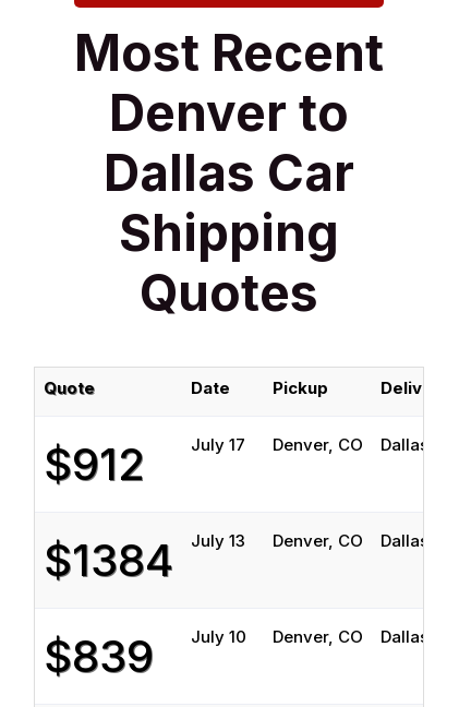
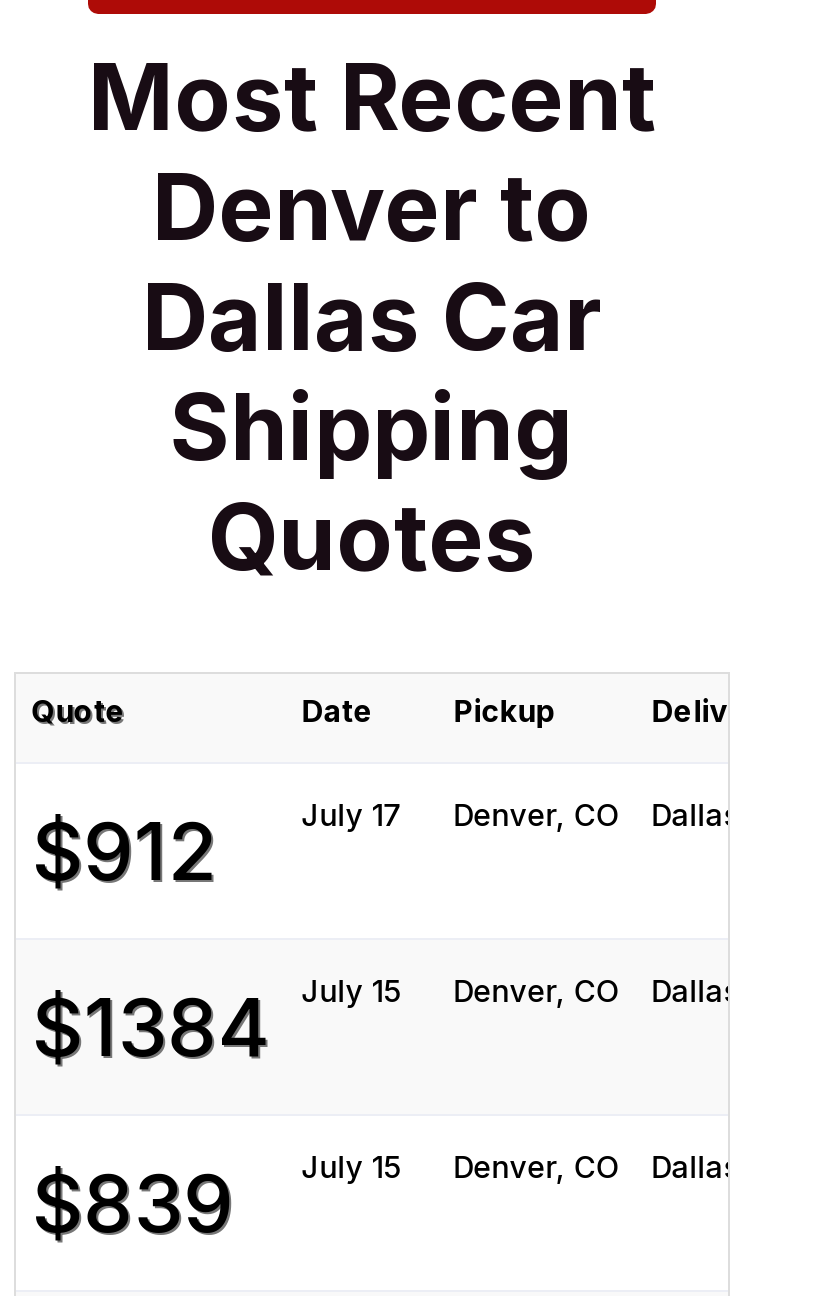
- July 13
+ July 15

- July 10
+ July 15
